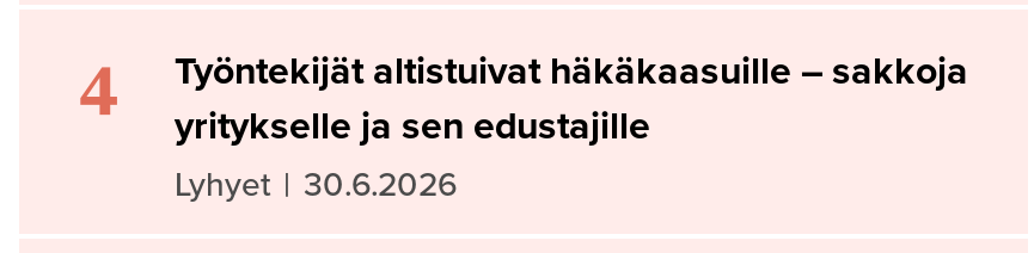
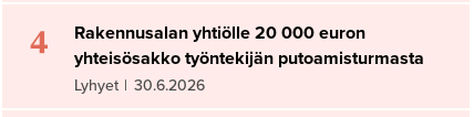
- Työntekijät altistuivat häkäkaasuille – sakkoja
- yritykselle ja sen edustajille
+ Rakennusalan yhtiölle 20 000 euron
+ yhteisösakko työntekijän putoamisturmasta
